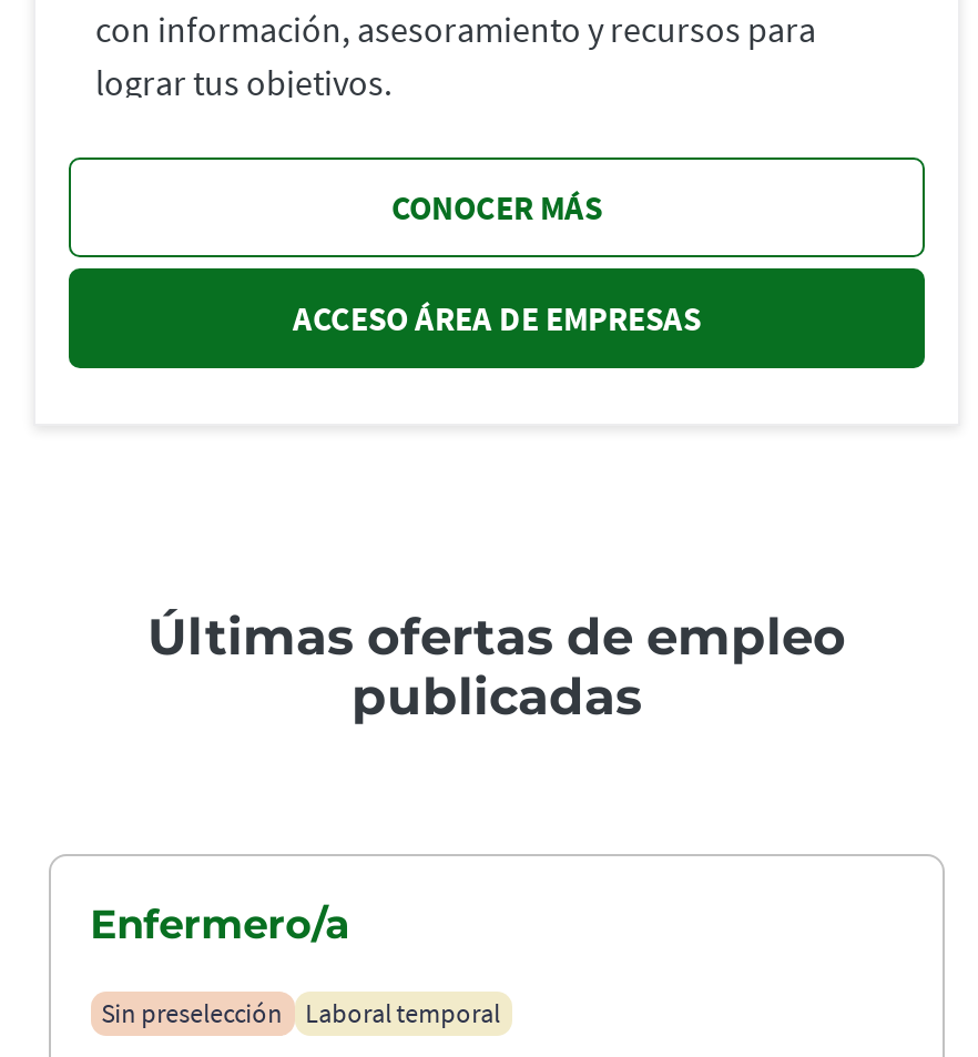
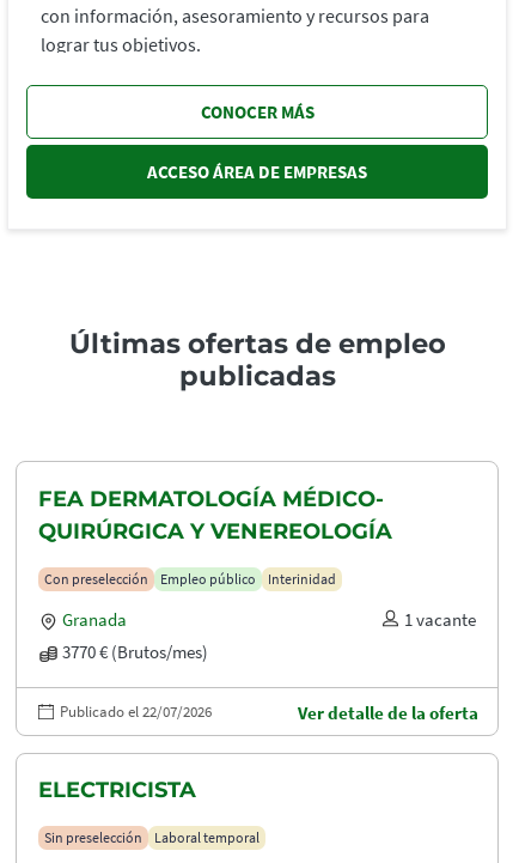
- Enfermero/a
+ FEA DERMATOLOGÍA MÉDICO-
+ QUIRÚRGICA Y VENEREOLOGÍA
+ Con preselección
+ Empleo público
+ Interinidad
+ Granada
+ 1 vacante
+ 3770 € (Brutos/mes)
+ Publicado el 22/07/2026
+ Ver detalle de la oferta
+ ELECTRICISTA
